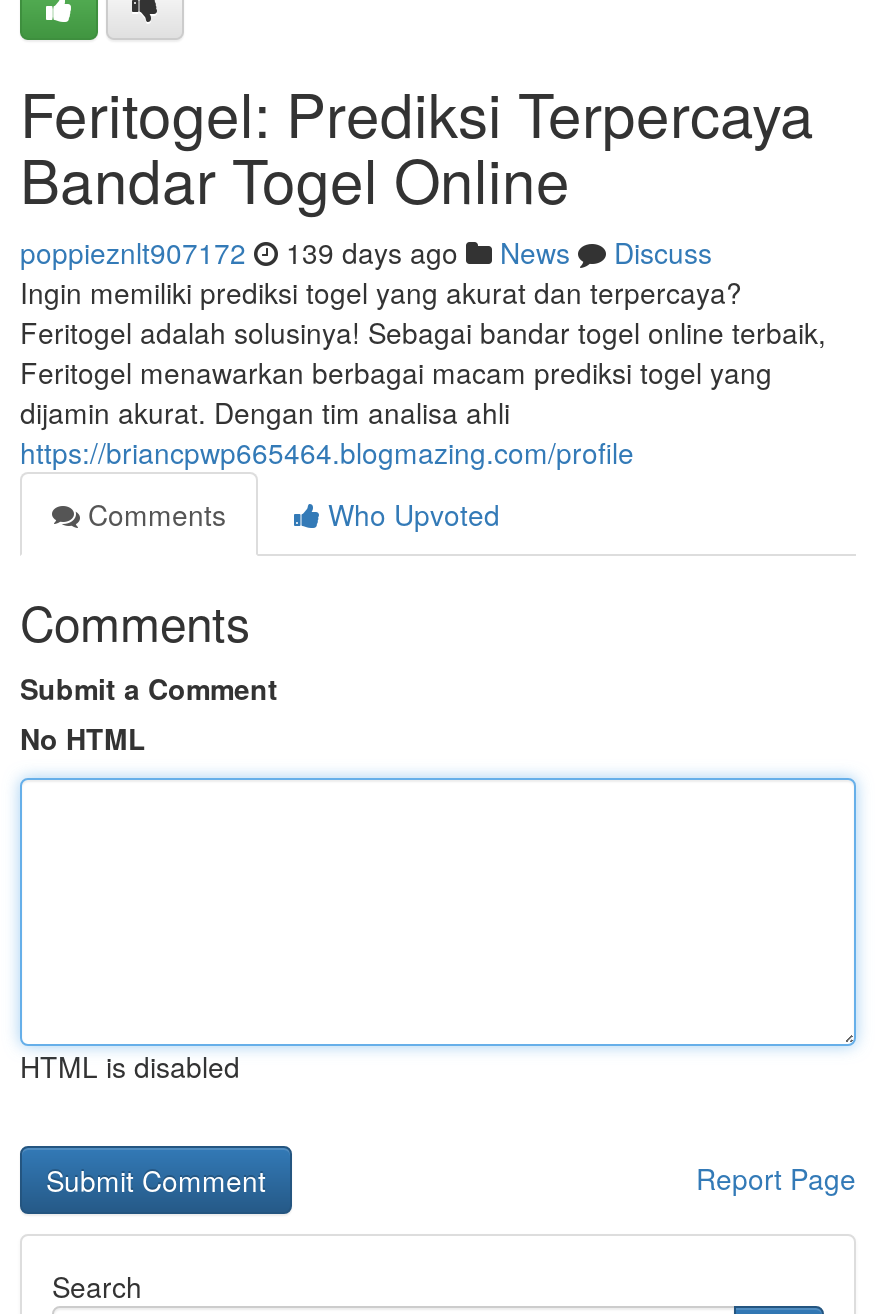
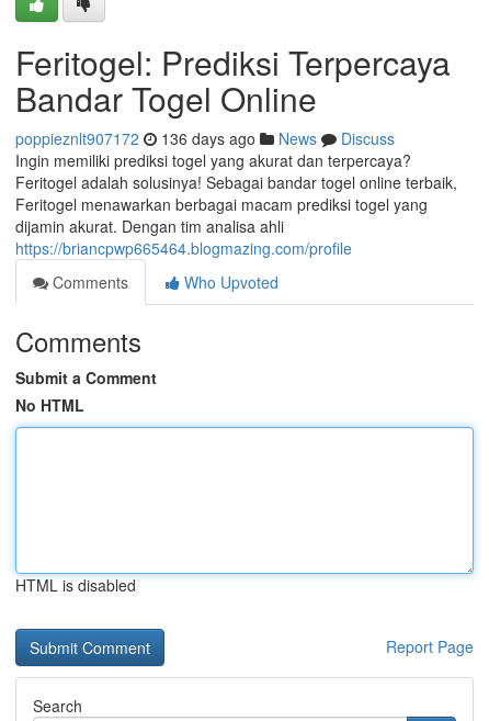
- poppieznlt907172 139 days ago News Discuss
+ poppieznlt907172 136 days ago News Discuss
